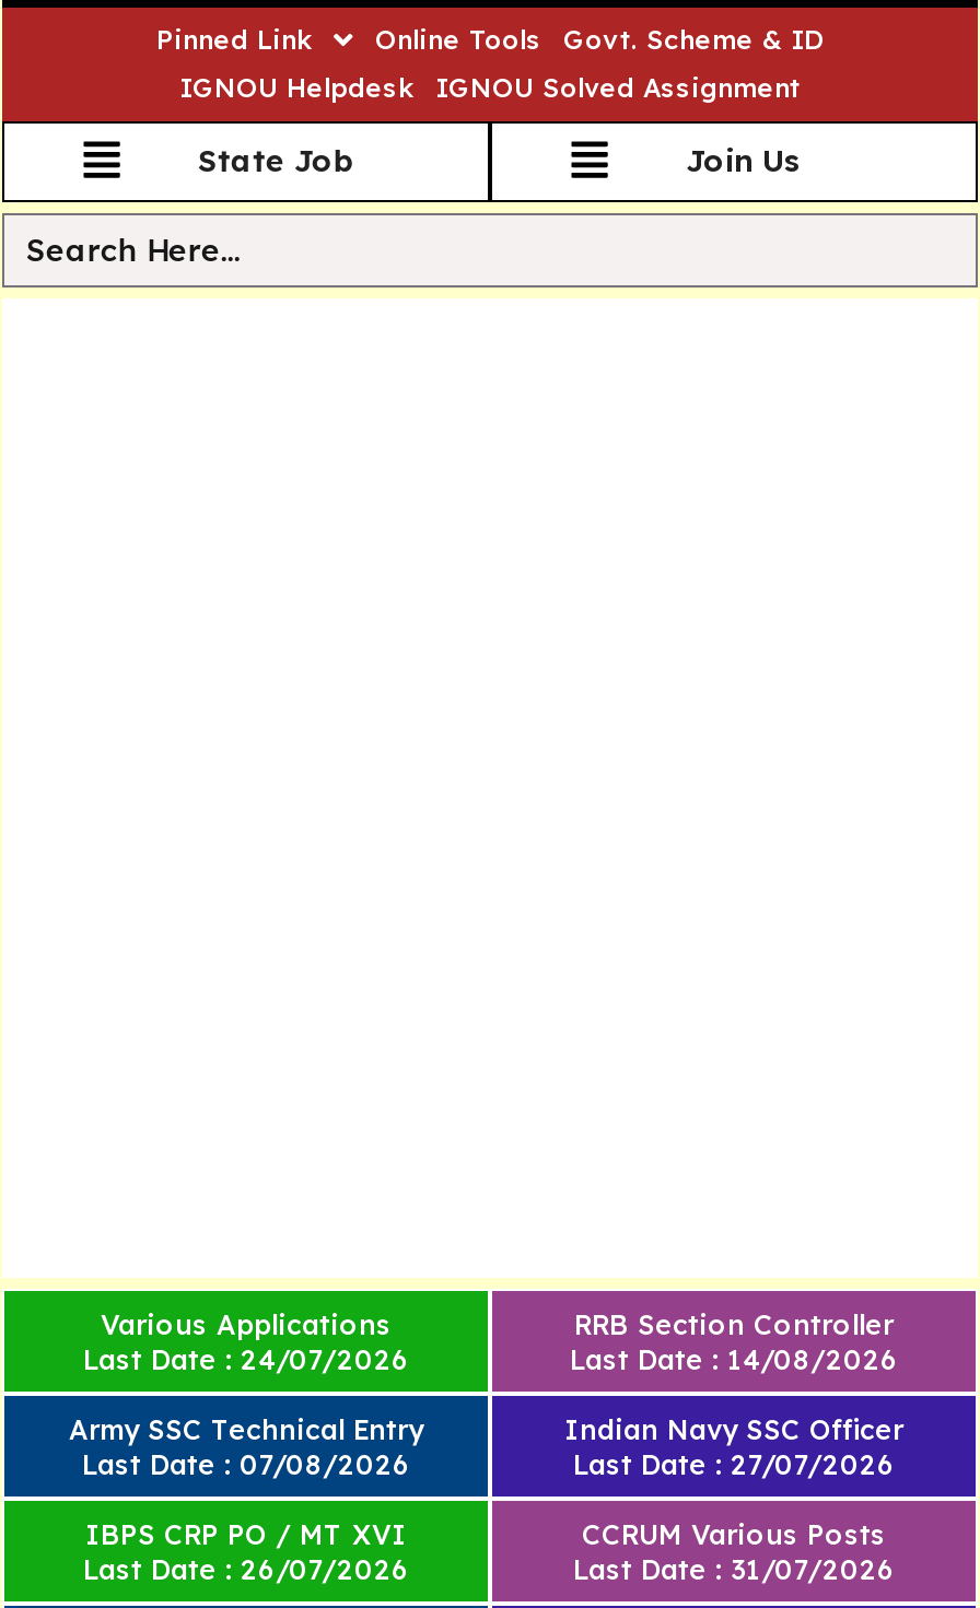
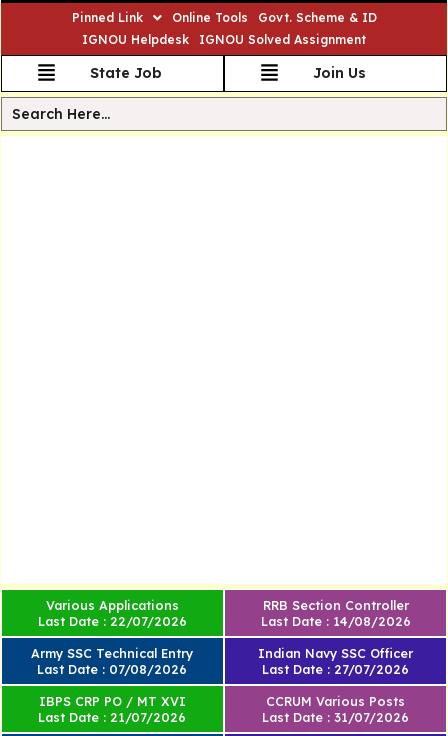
- Last Date : 24/07/2026
+ Last Date : 22/07/2026

- Last Date : 26/07/2026
+ Last Date : 21/07/2026
